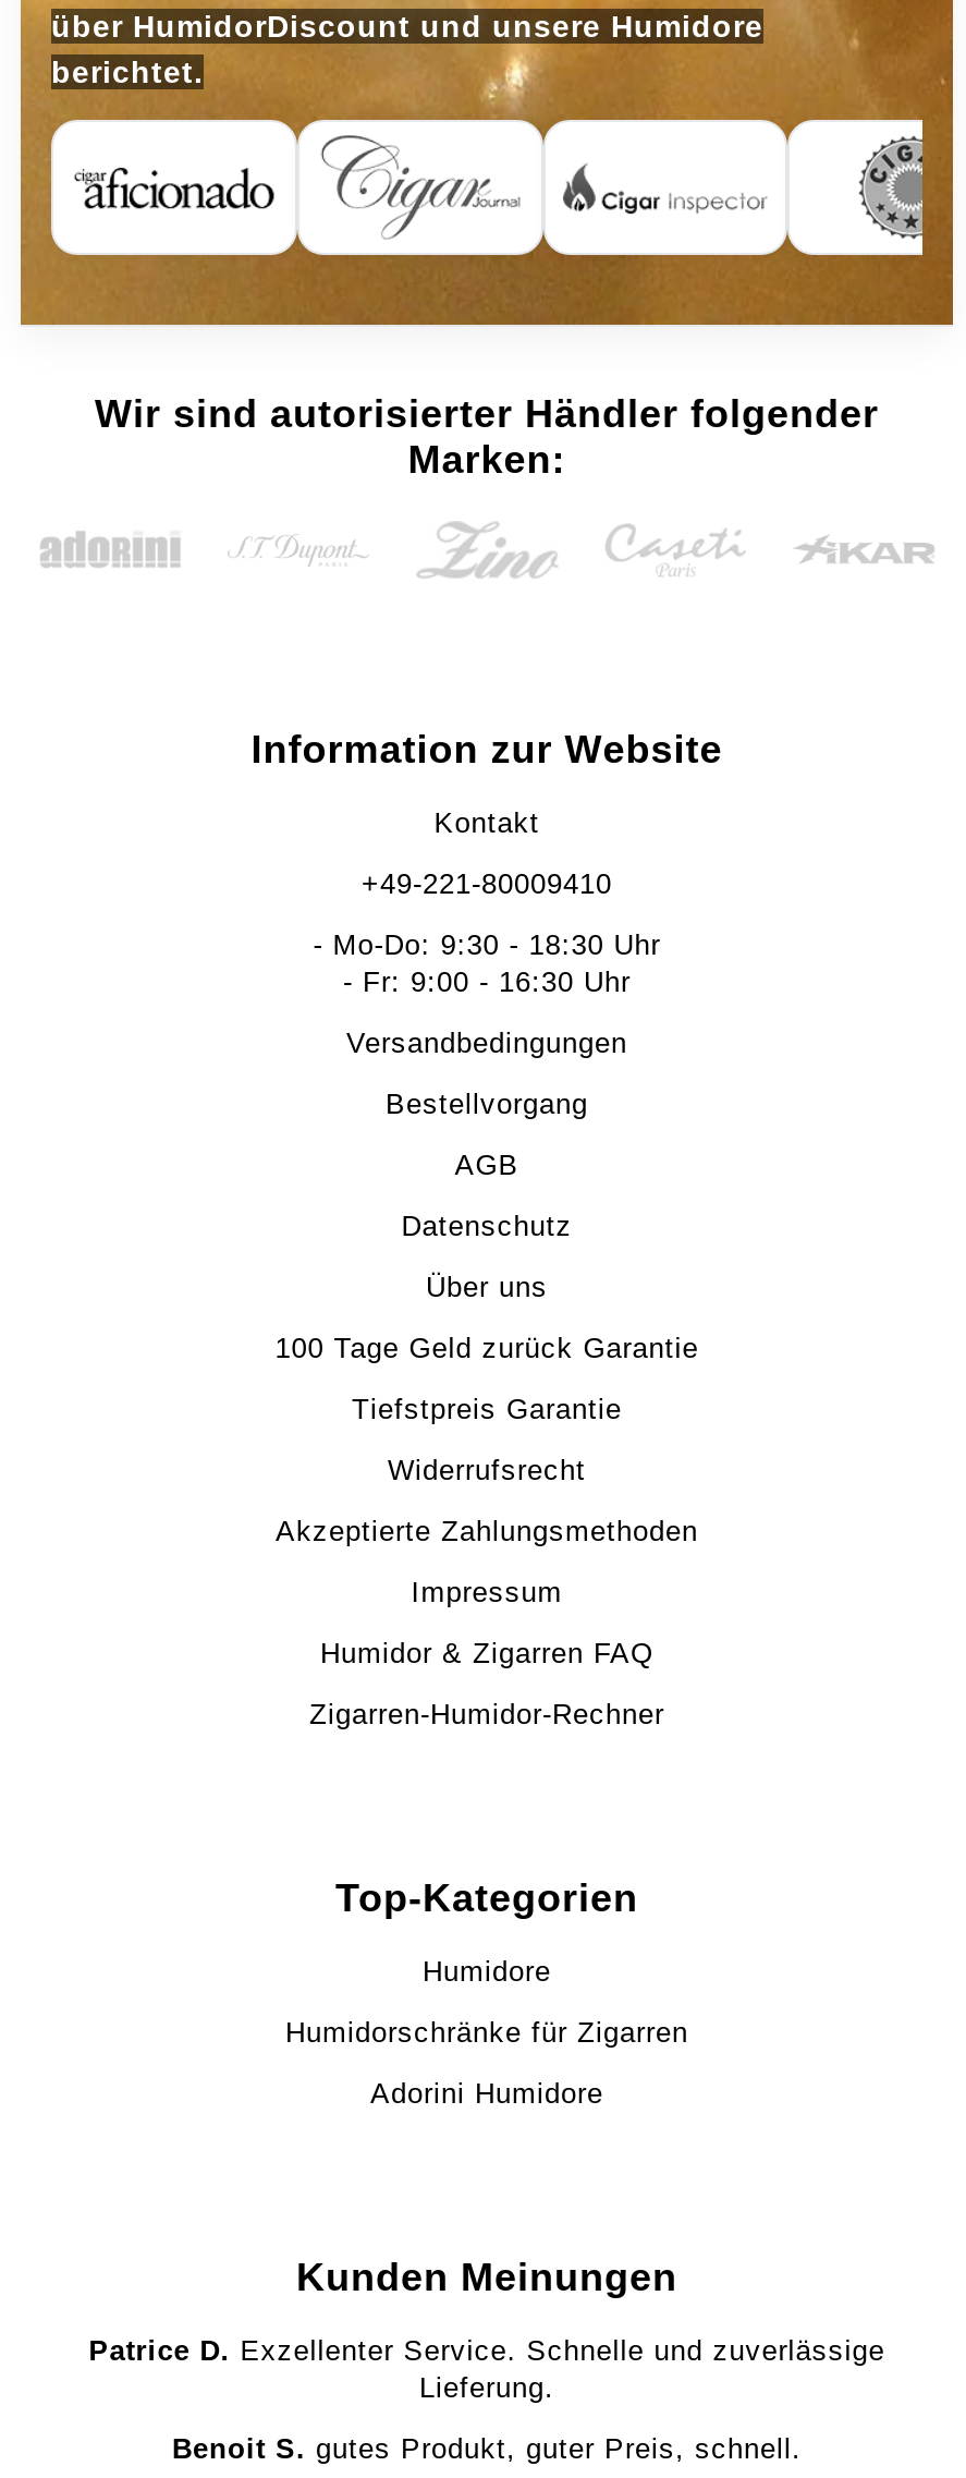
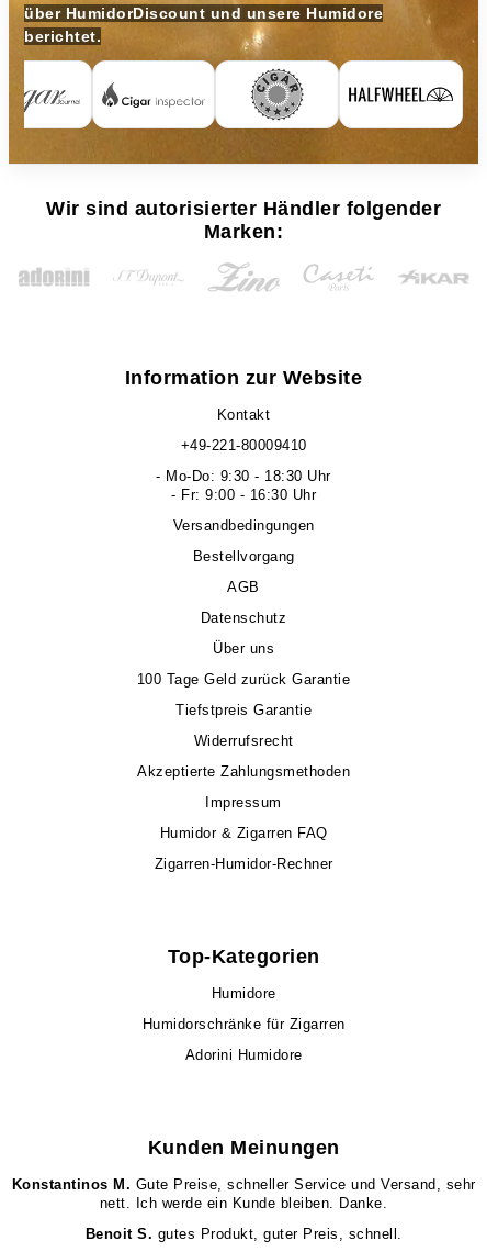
- [image]
+ [image]

- Patrice D. Exzellenter Service. Schnelle und zuverlässige
- Lieferung.
+ Konstantinos M. Gute Preise, schneller Service und Versand, sehr
+ nett. Ich werde ein Kunde bleiben. Danke.
